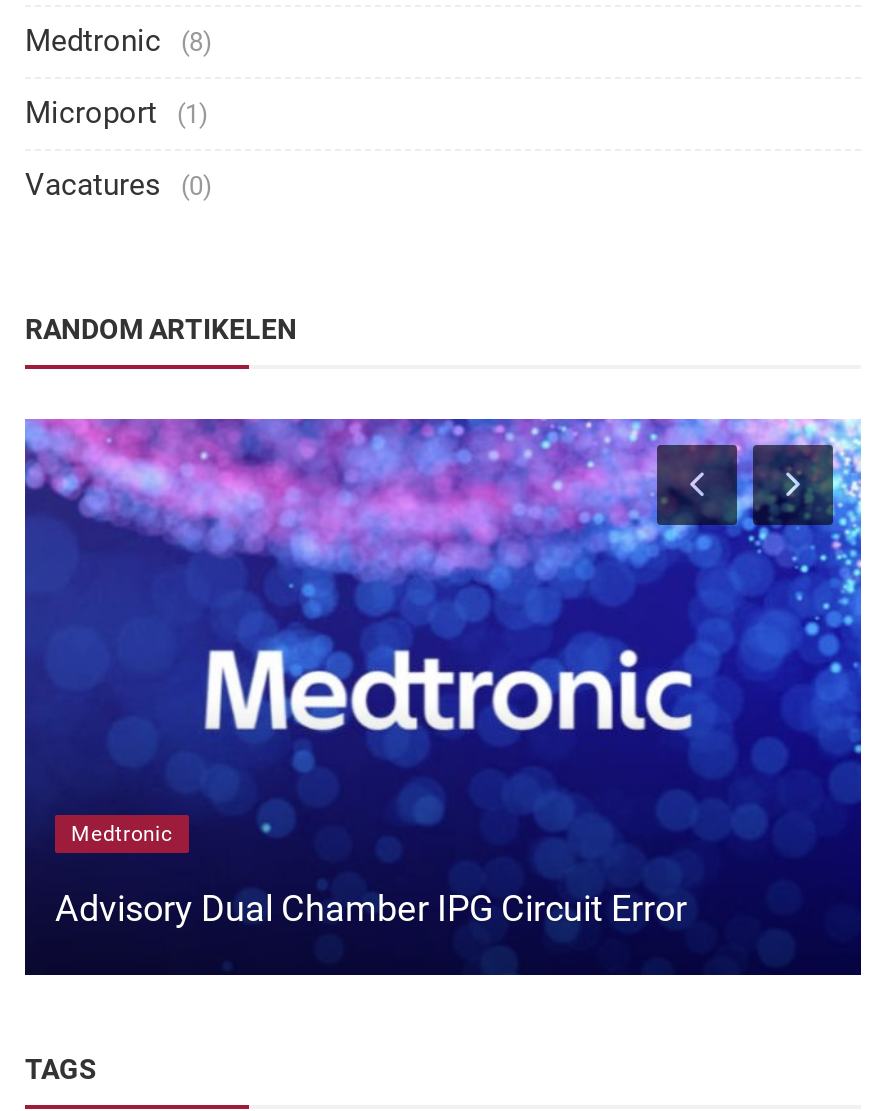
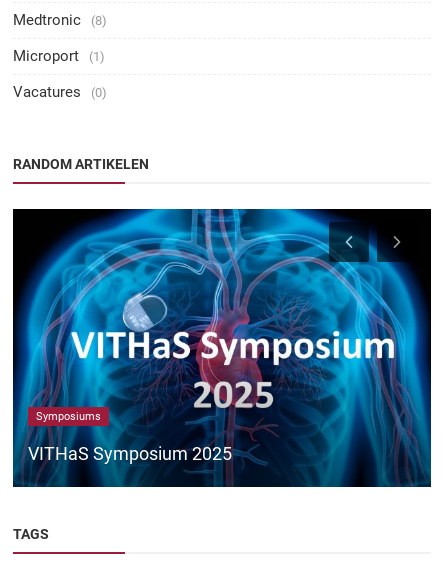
- [image]
- Medtronic
+ [image]
+ Symposiums

- Advisory Dual Chamber IPG Circuit Error
+ VITHaS Symposium 2025
